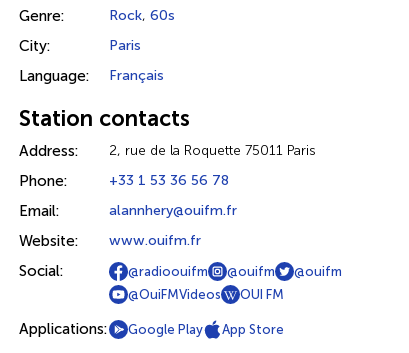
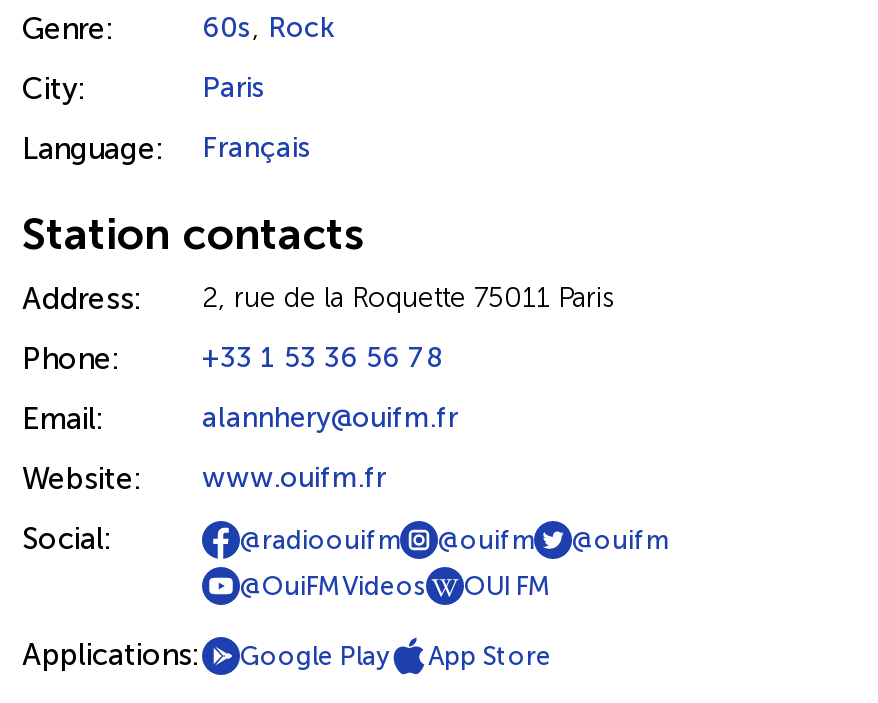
- Rock, 60s
+ 60s, Rock
